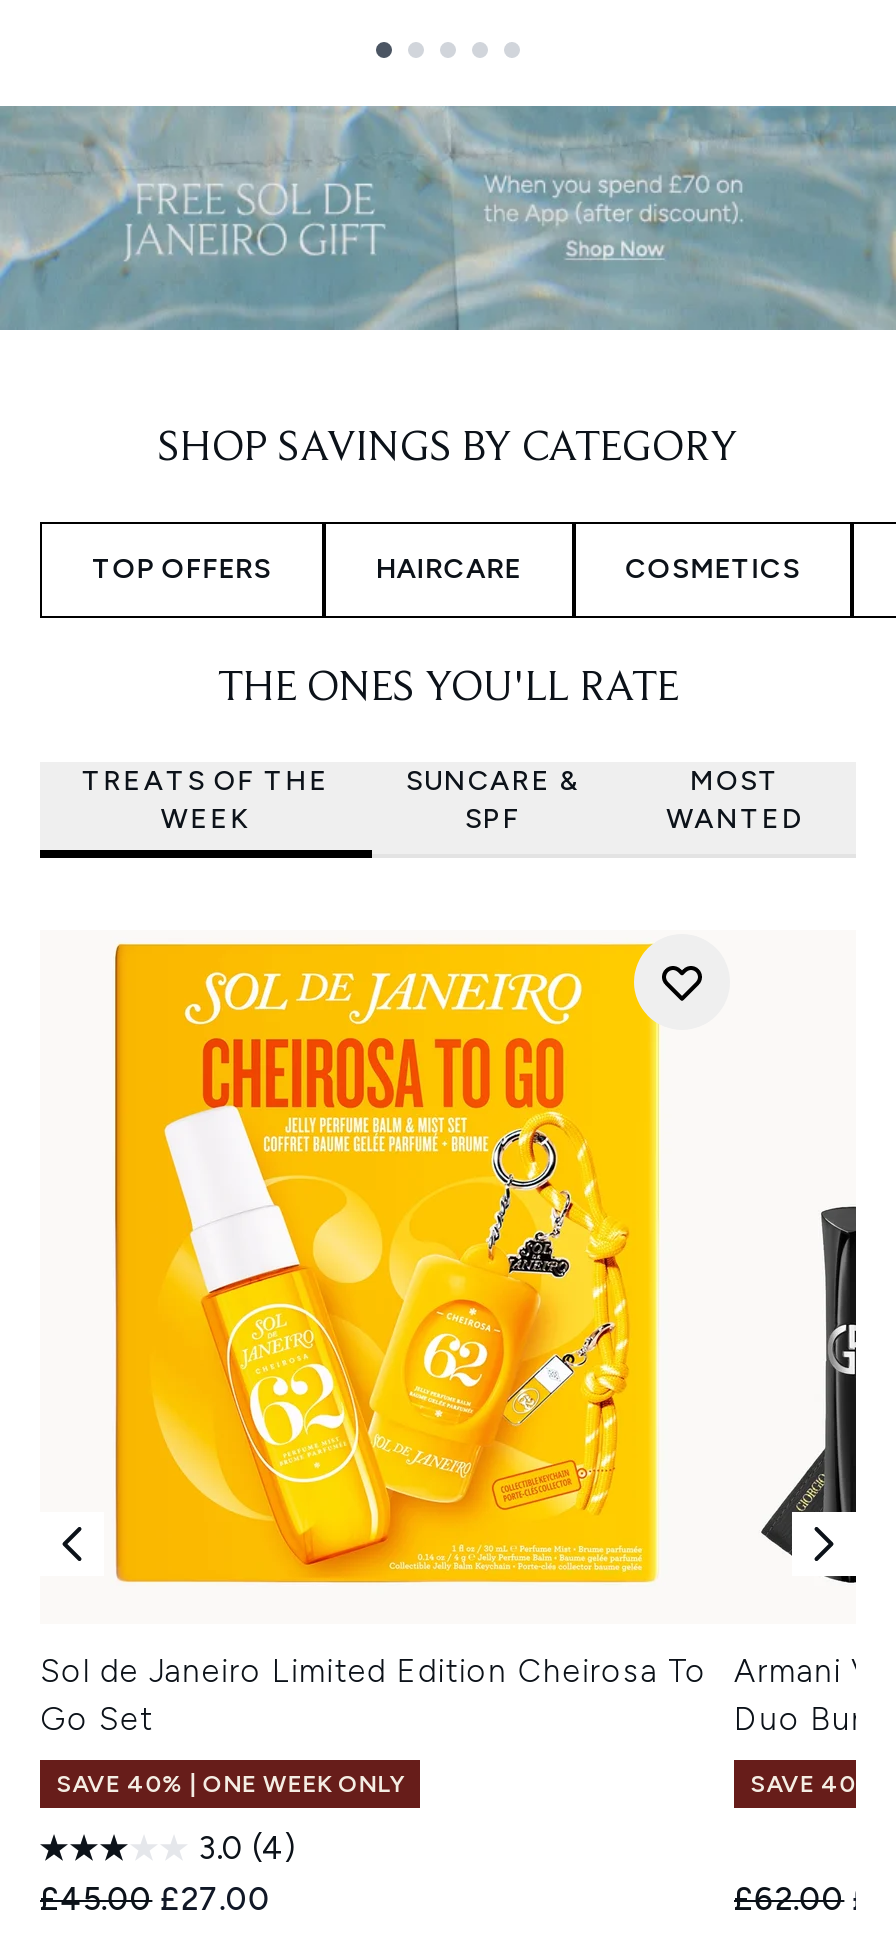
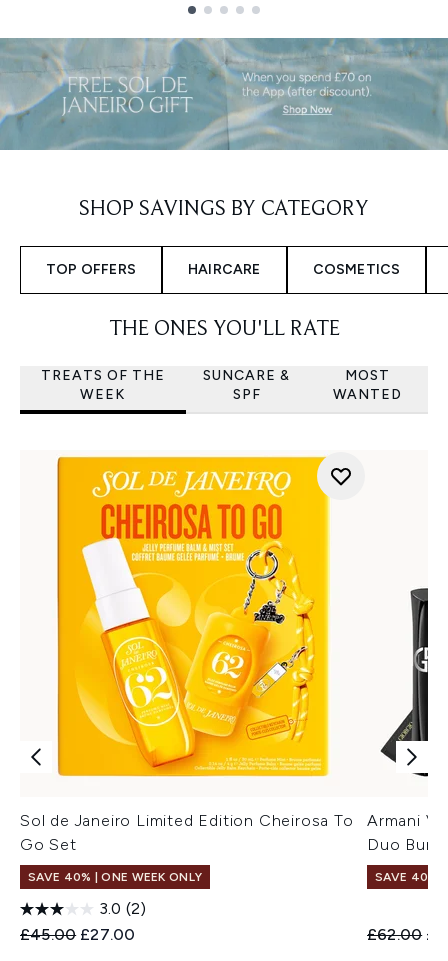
- 3.0 (4)
+ 3.0 (2)
